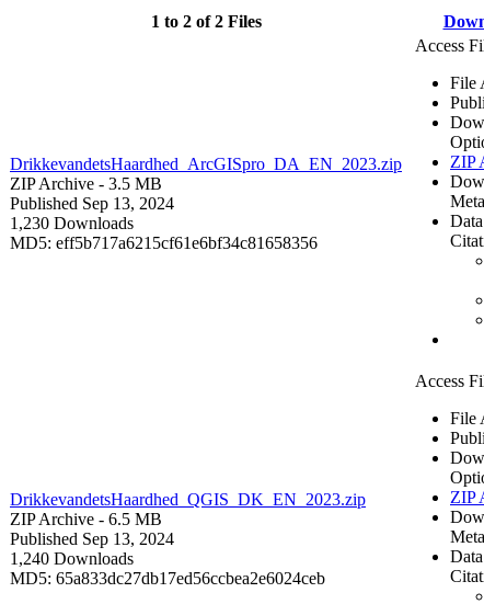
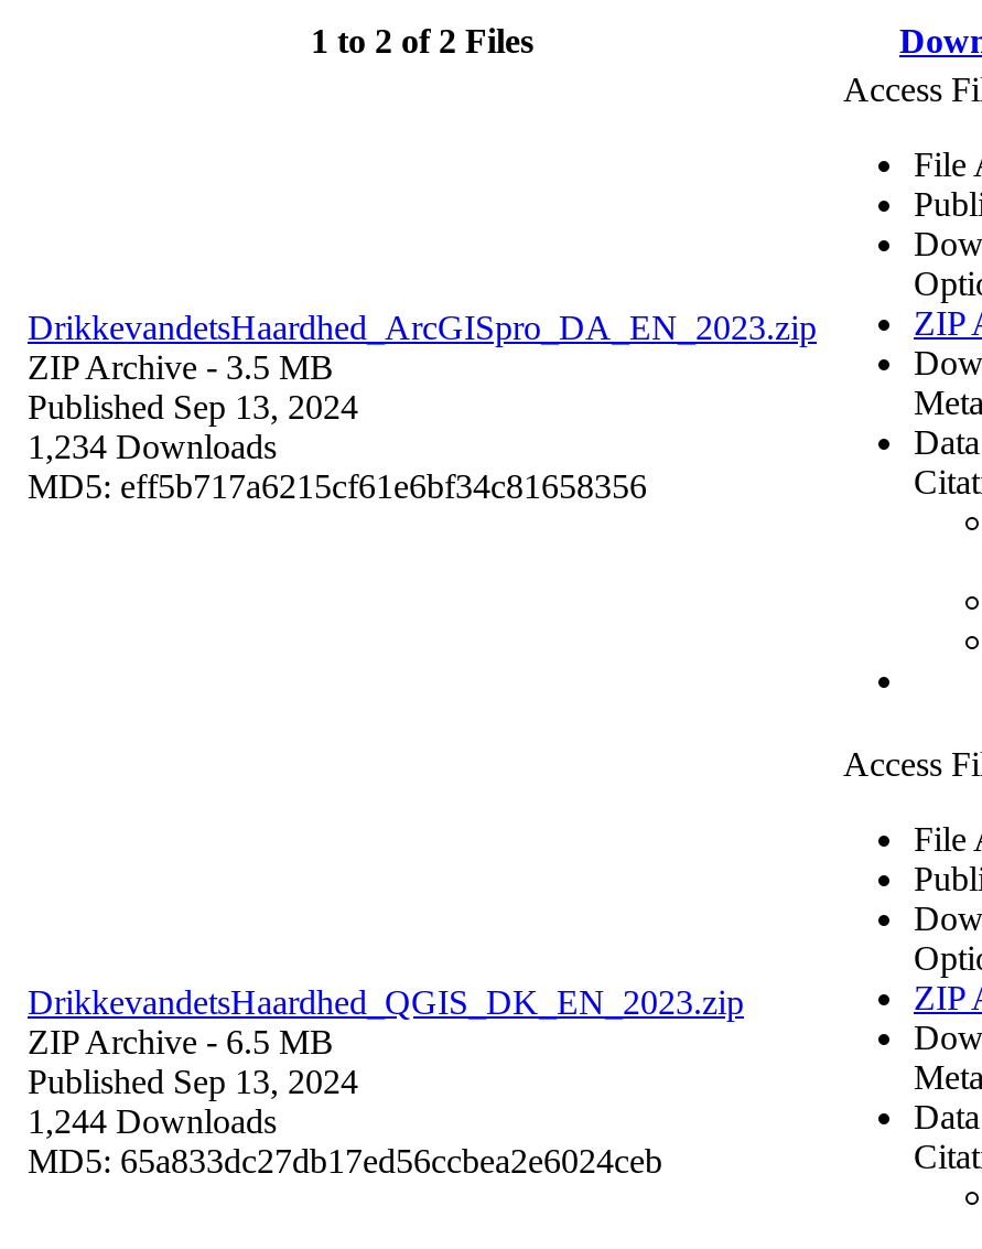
- 1,230 Downloads
+ 1,234 Downloads

- 1,240 Downloads
+ 1,244 Downloads
